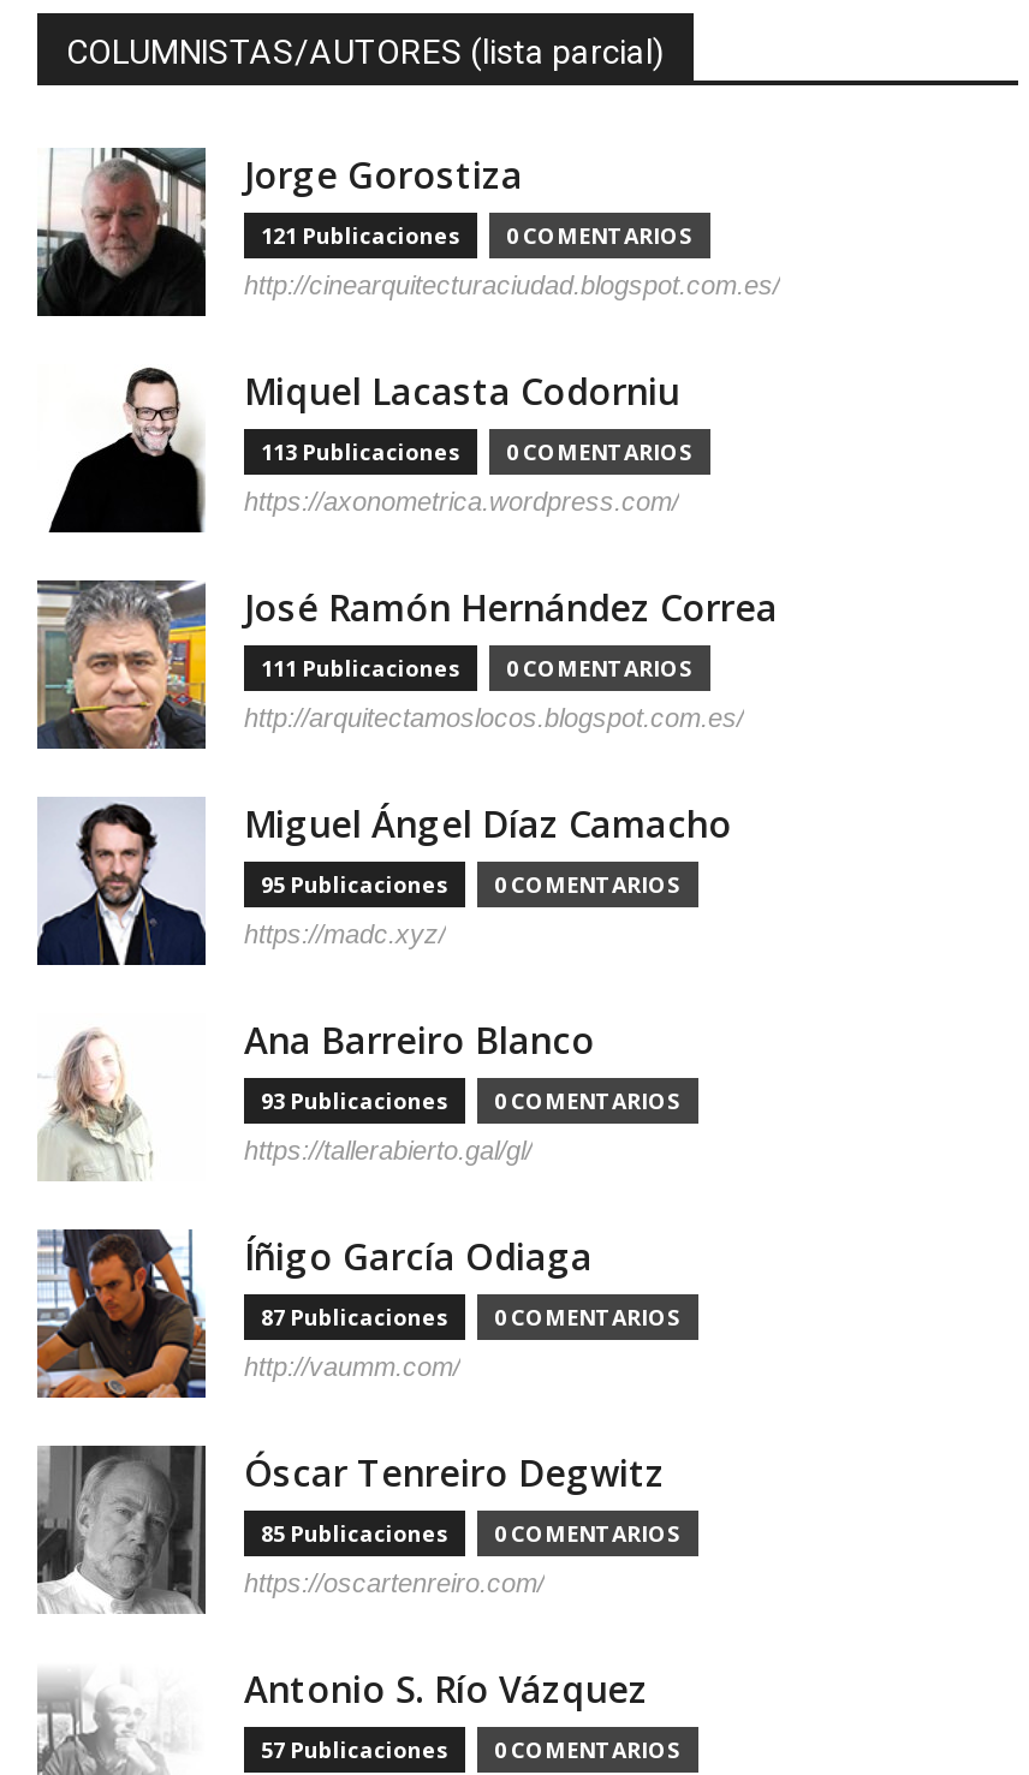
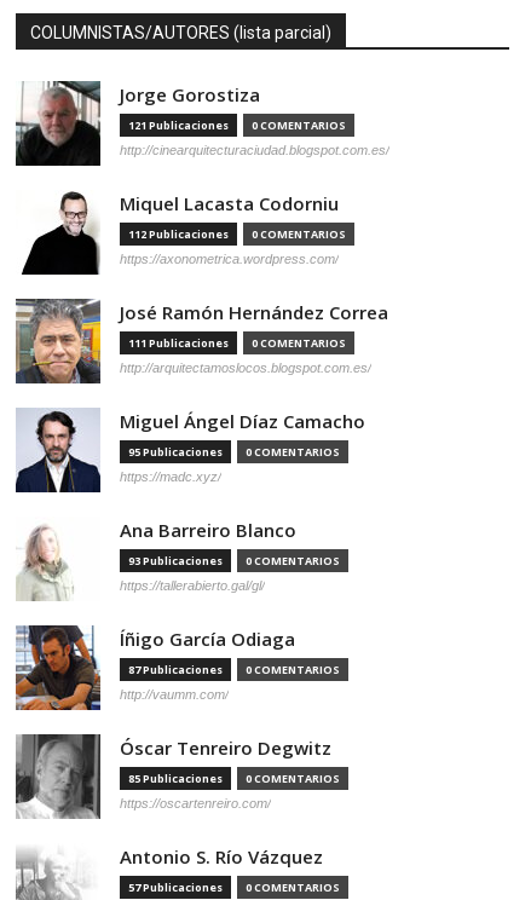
- 113 Publicaciones
+ 112 Publicaciones
